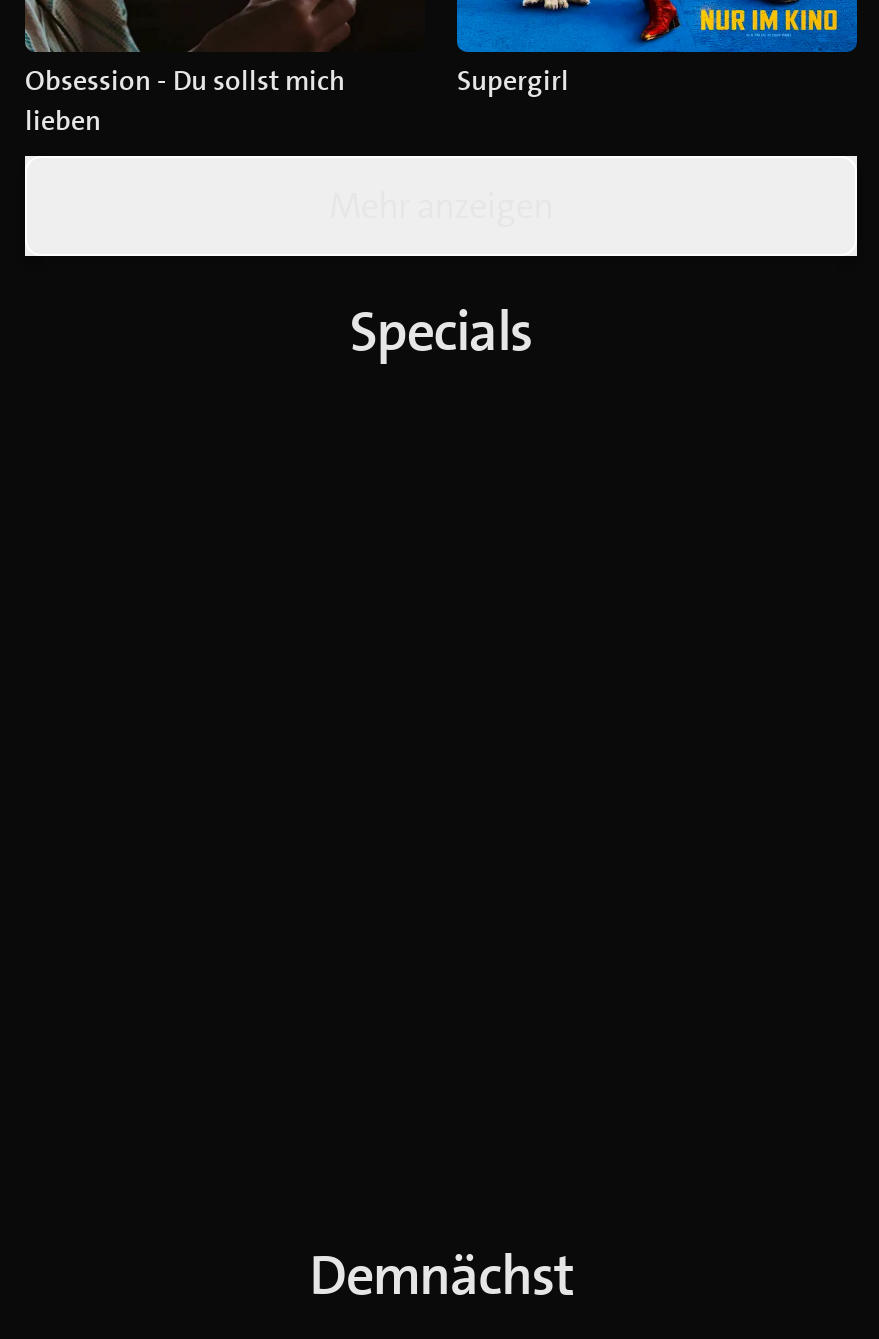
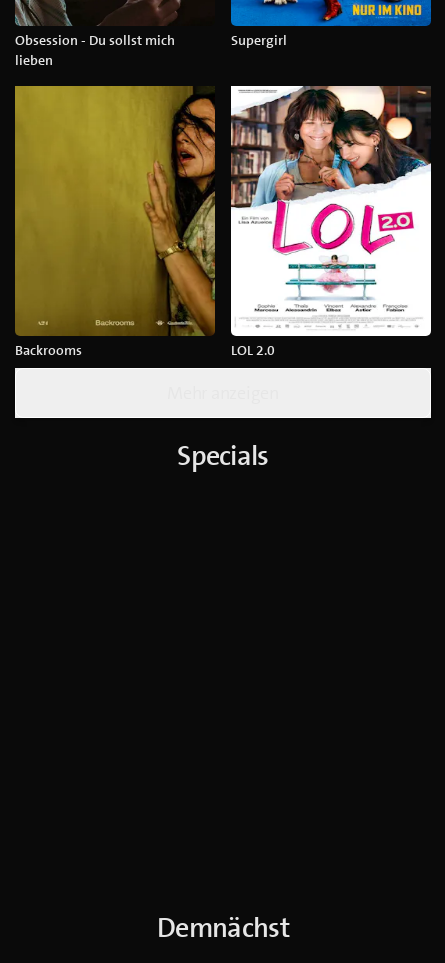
+ [image]
+ Backrooms
+ LOL 2.0

+ [image]
